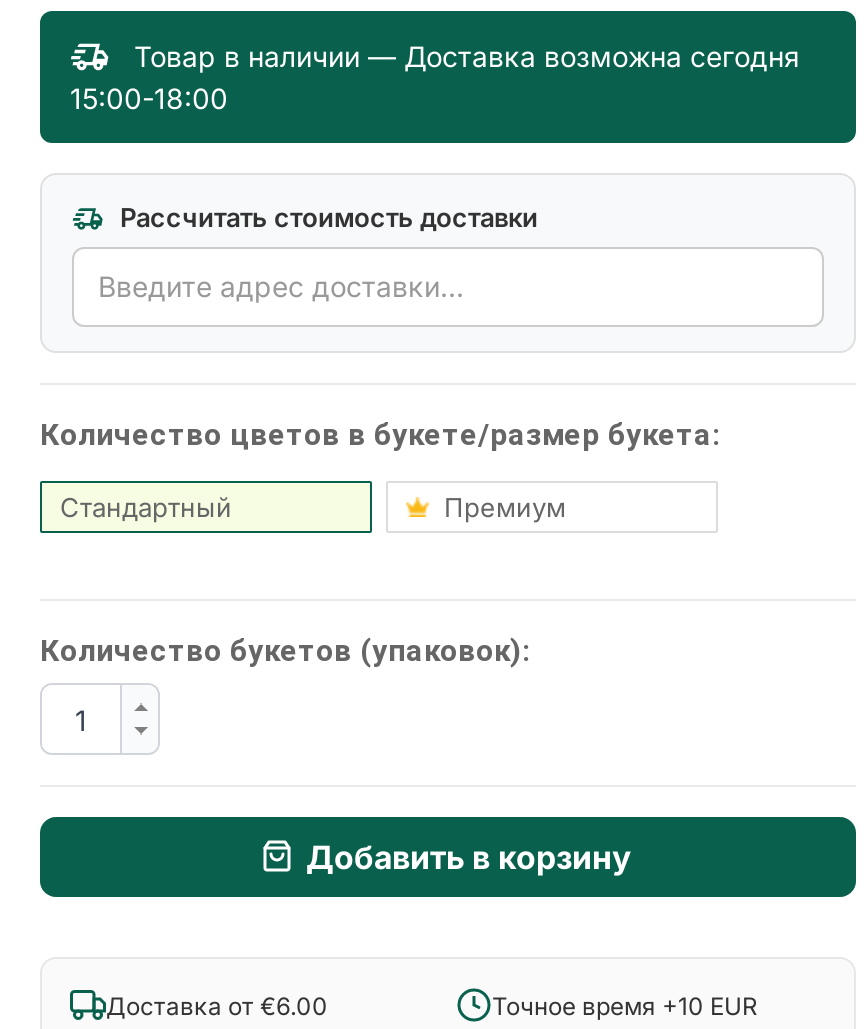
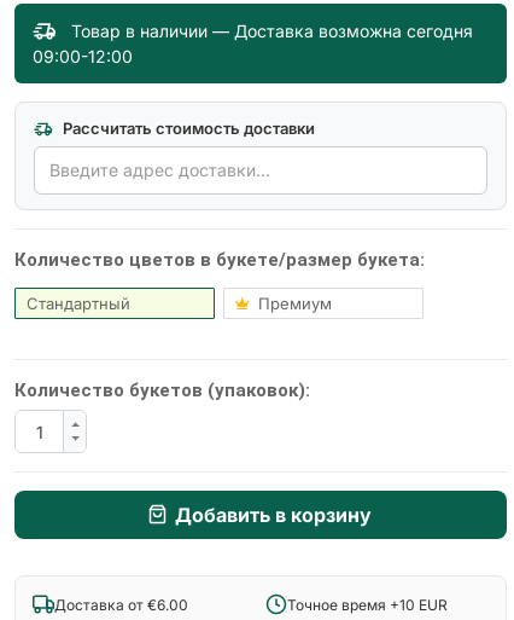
- 15:00-18:00
+ 09:00-12:00
